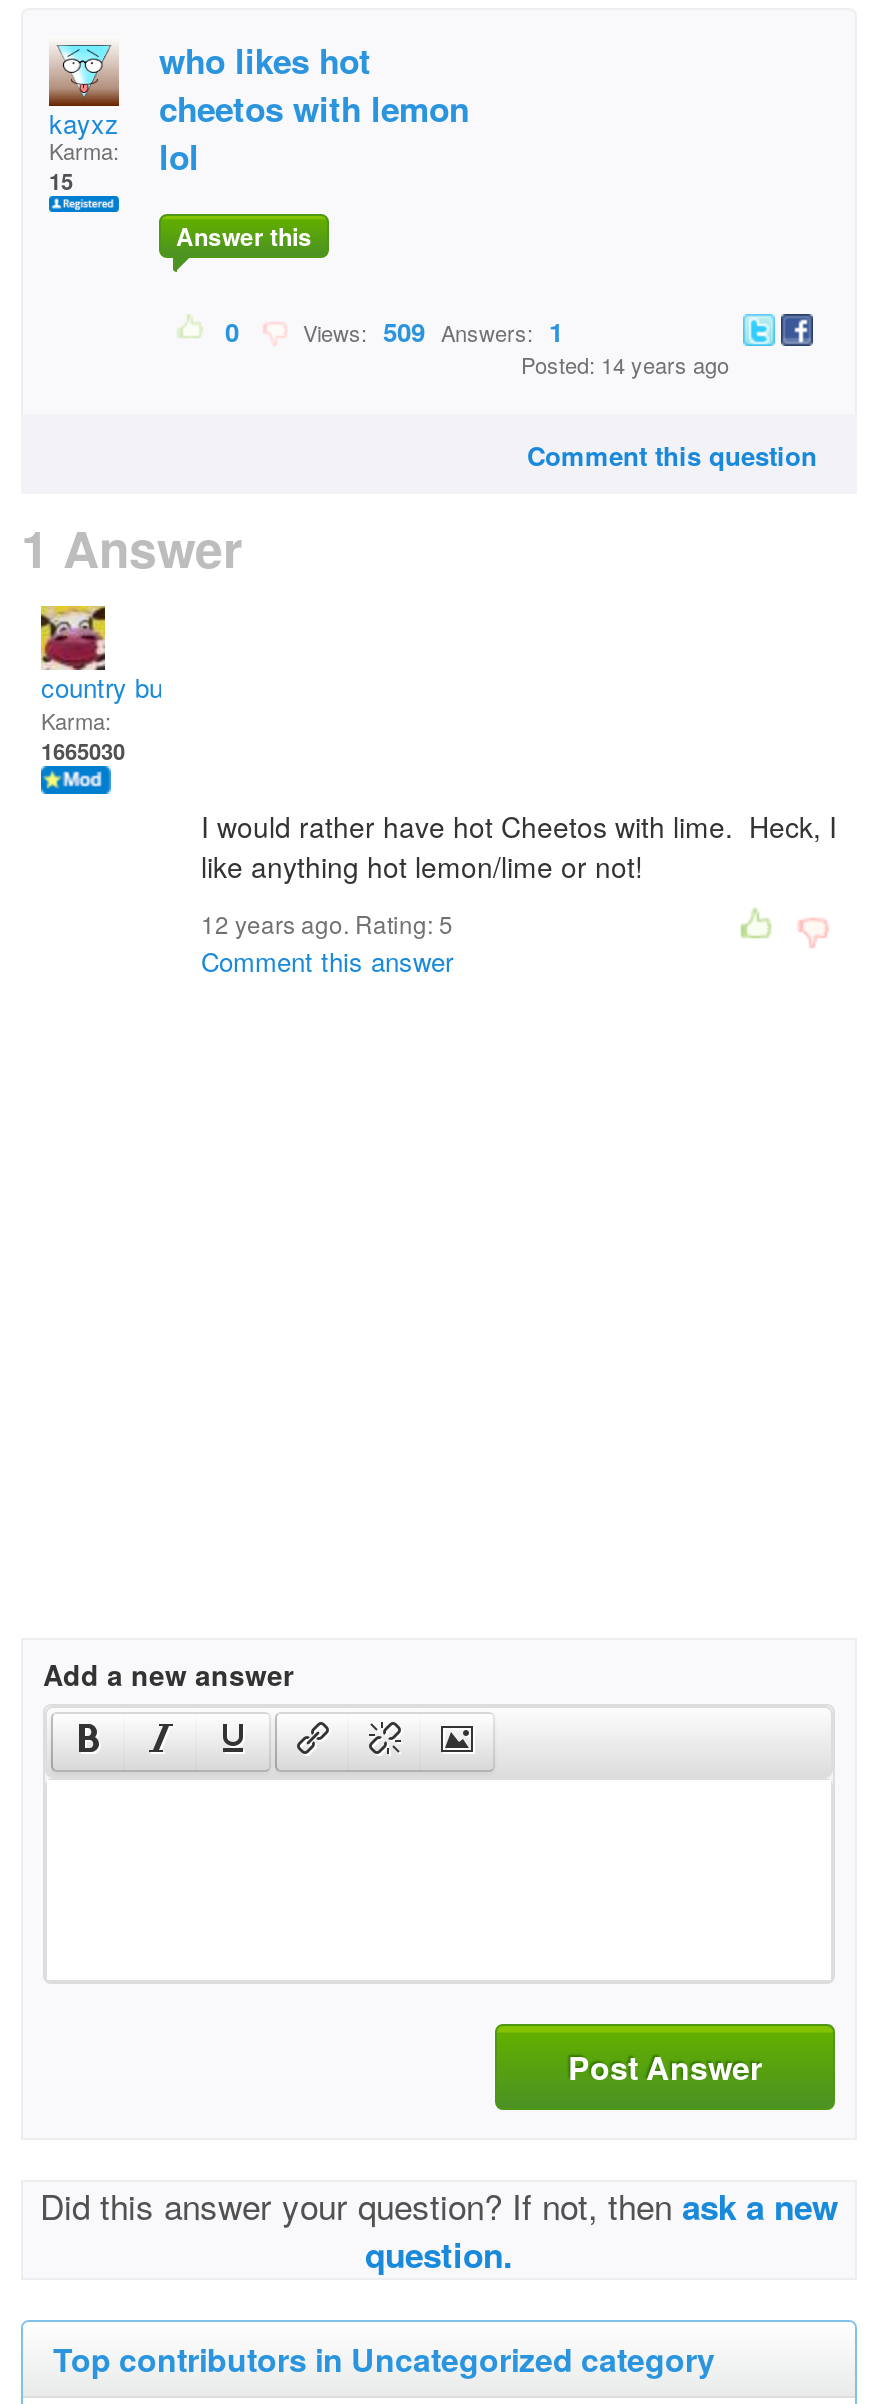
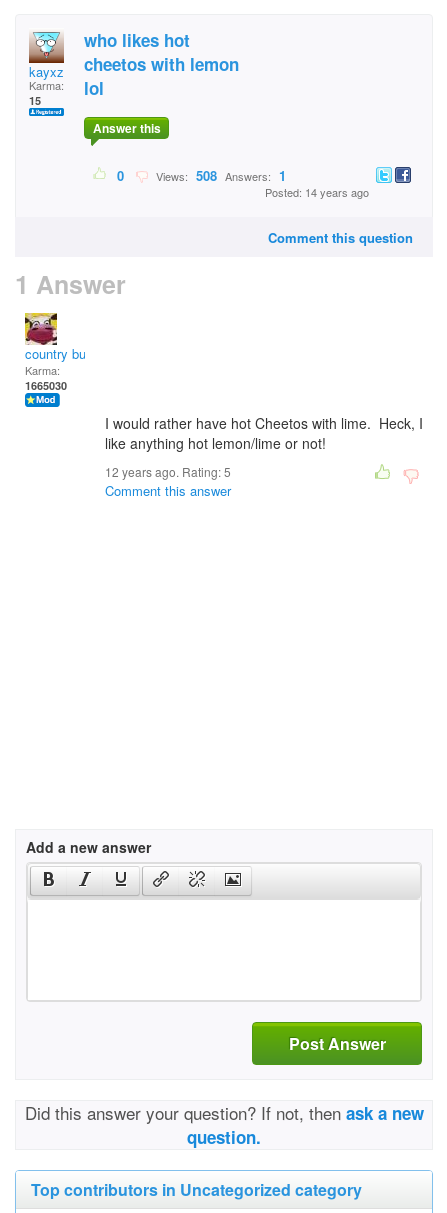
- Views: 509 Answers: 1
+ Views: 508 Answers: 1
